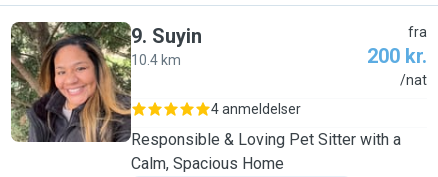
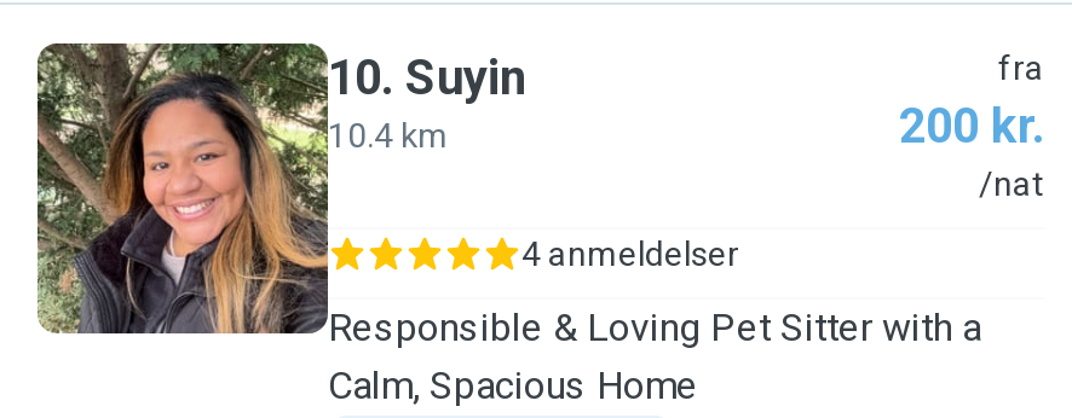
- 9. Suyin
+ 10. Suyin
